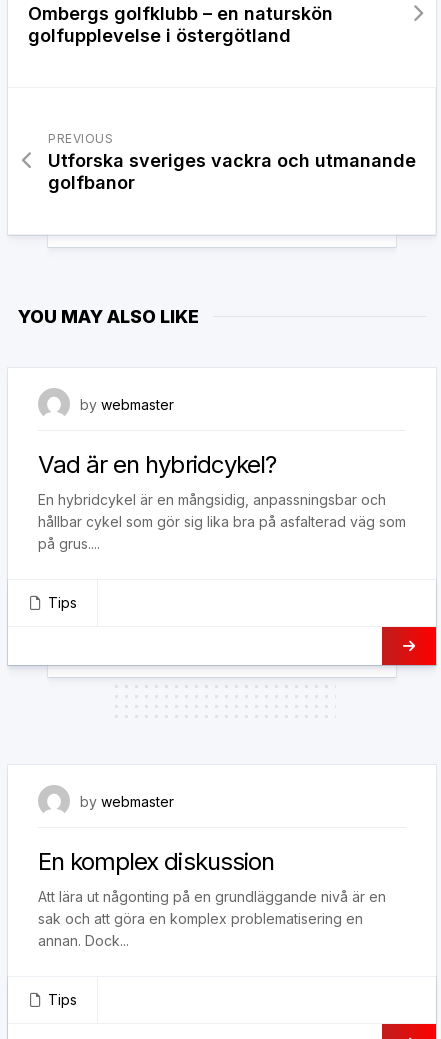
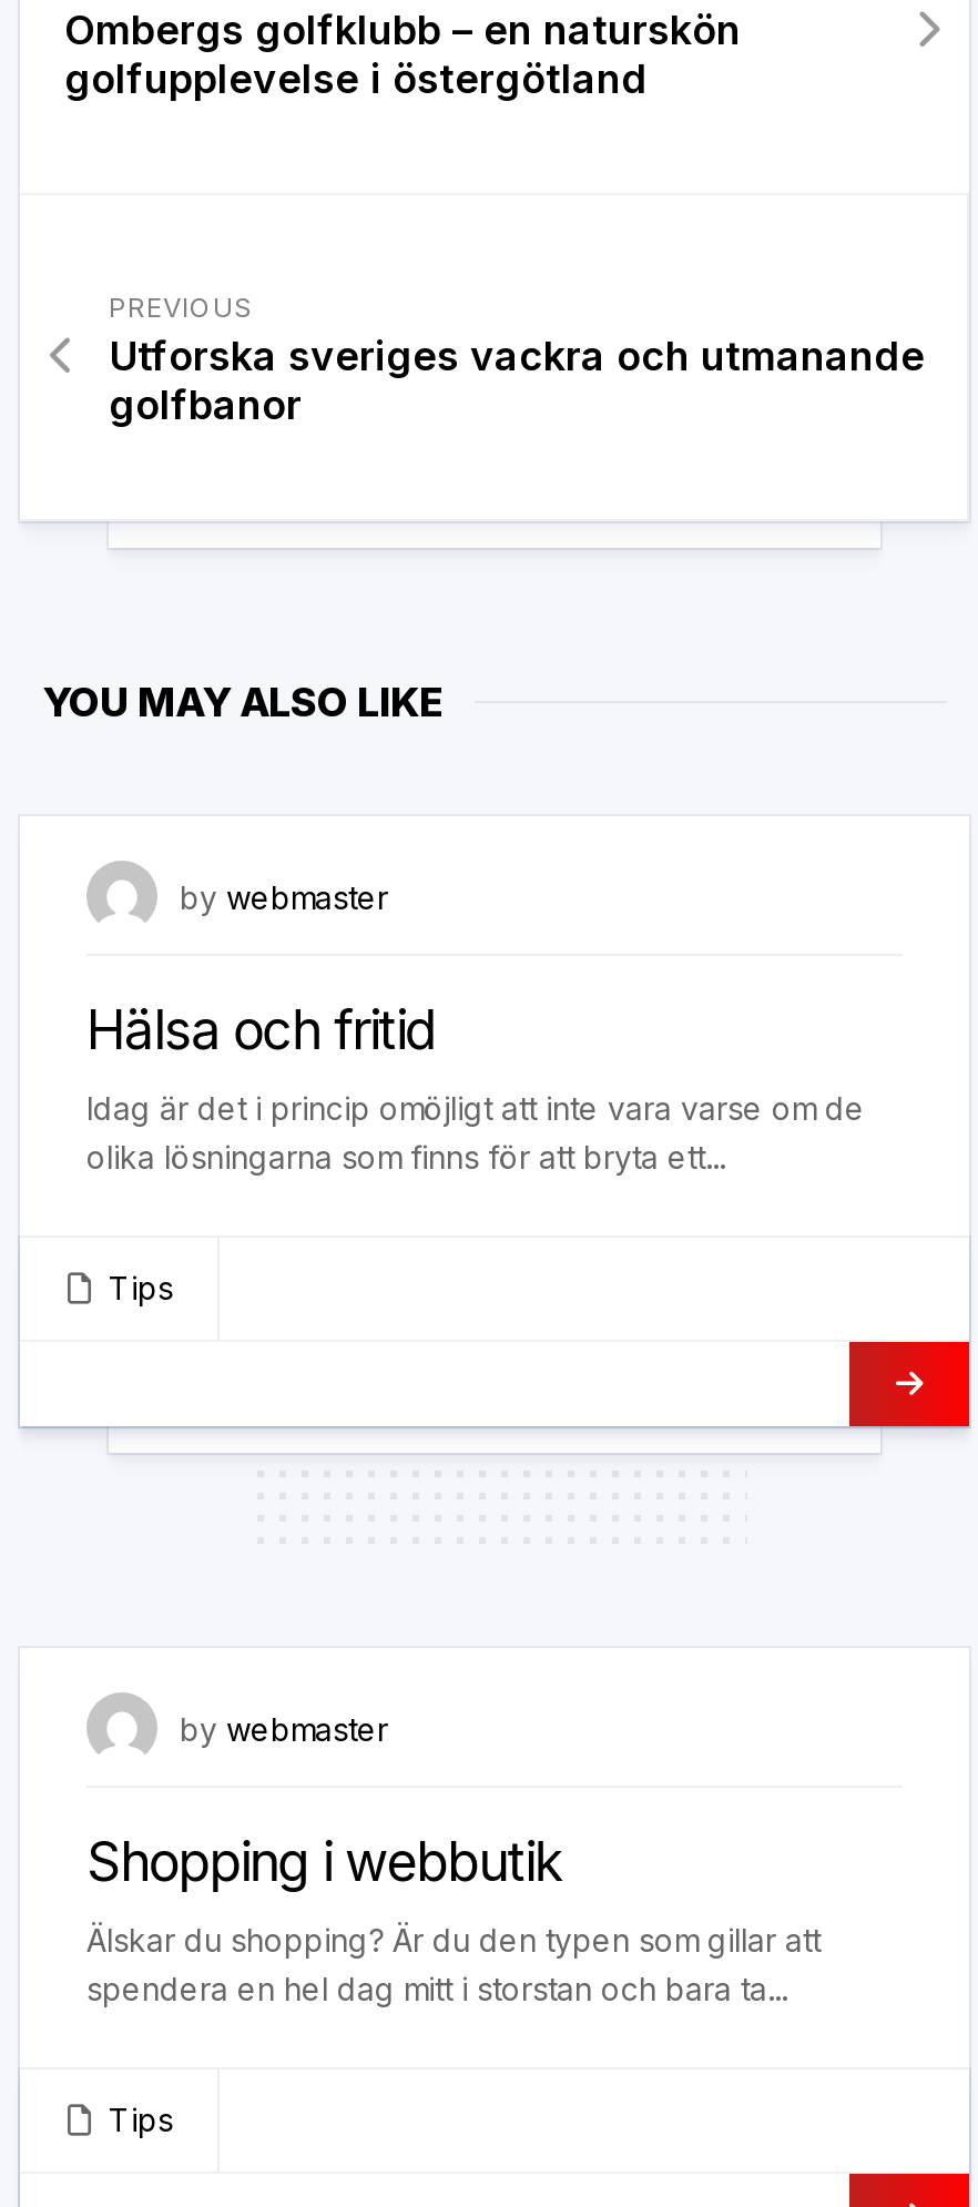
- Vad är en hybridcykel?
- En hybridcykel är en mångsidig, anpassningsbar och
- hållbar cykel som gör sig lika bra på asfalterad väg som
- på grus....
+ Hälsa och fritid
+ Idag är det i princip omöjligt att inte vara varse om de
+ olika lösningarna som finns för att bryta ett...

- En komplex diskussion
- Att lära ut någonting på en grundläggande nivå är en
- sak och att göra en komplex problematisering en
- annan. Dock...
+ Shopping i webbutik
+ Älskar du shopping? Är du den typen som gillar att
+ spendera en hel dag mitt i storstan och bara ta...
